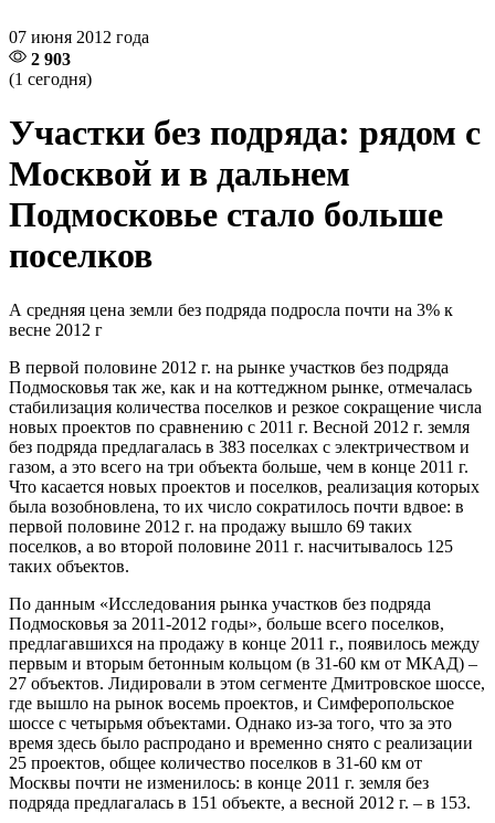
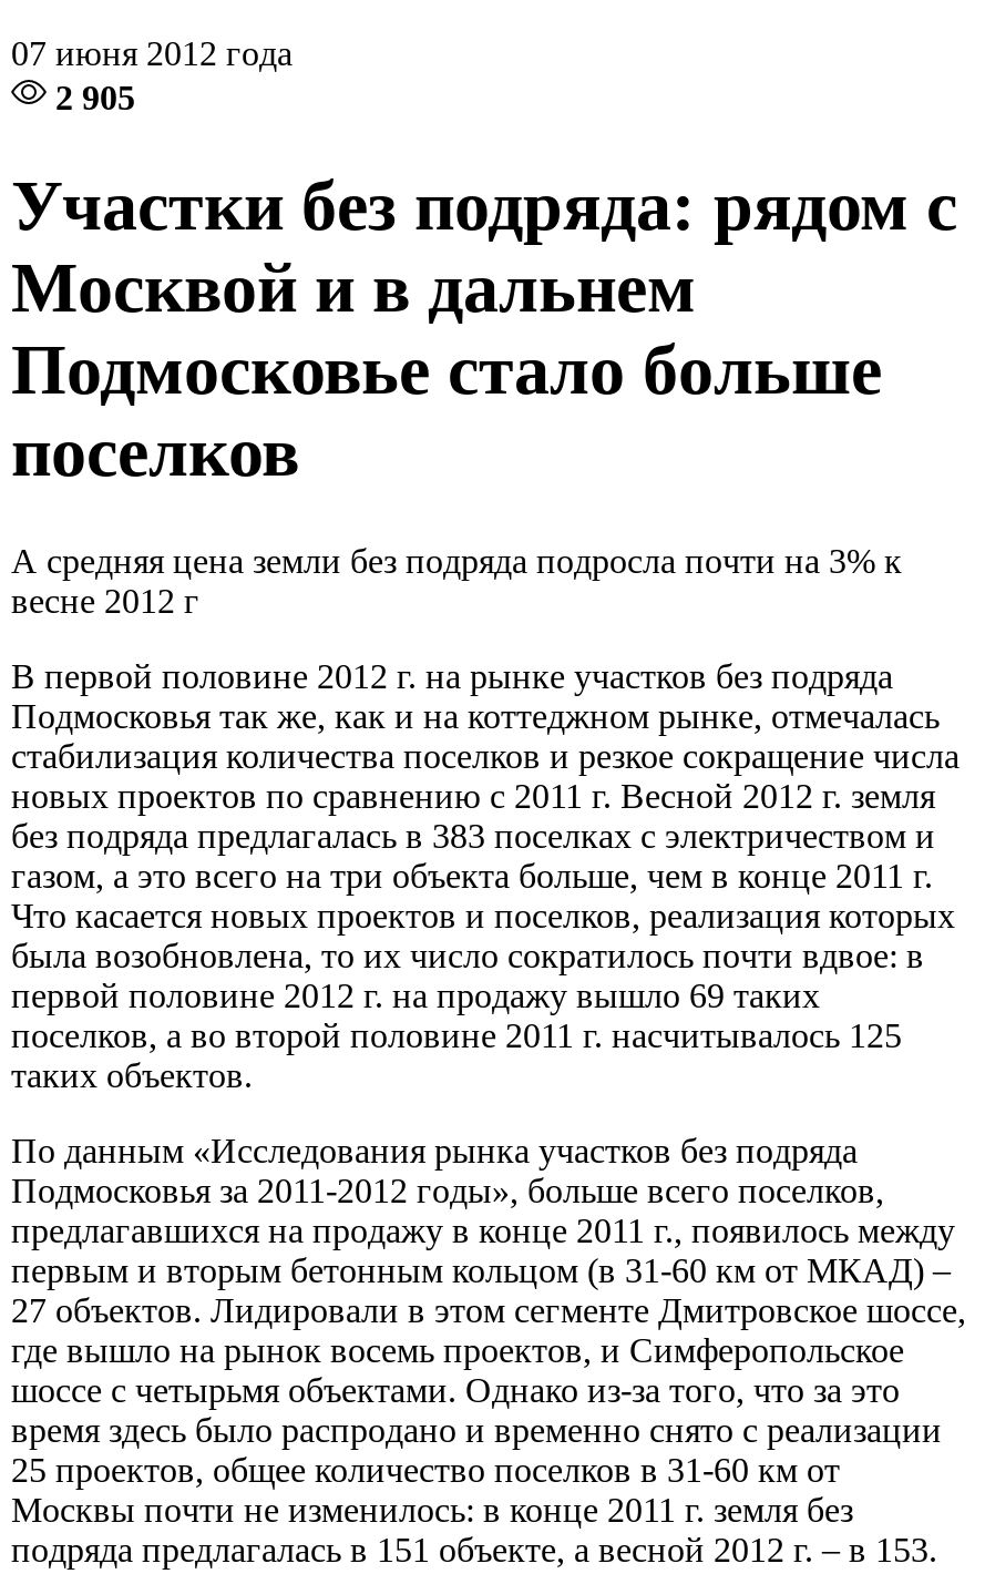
- 2 903
- (1 сегодня)
+ 2 905
